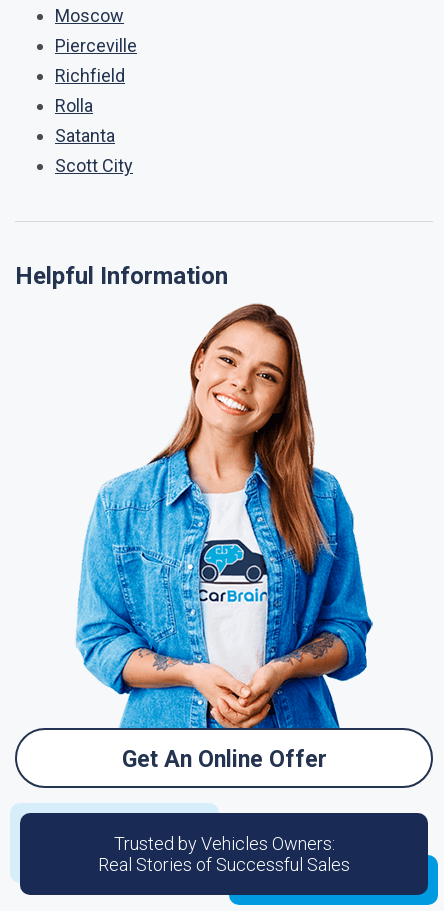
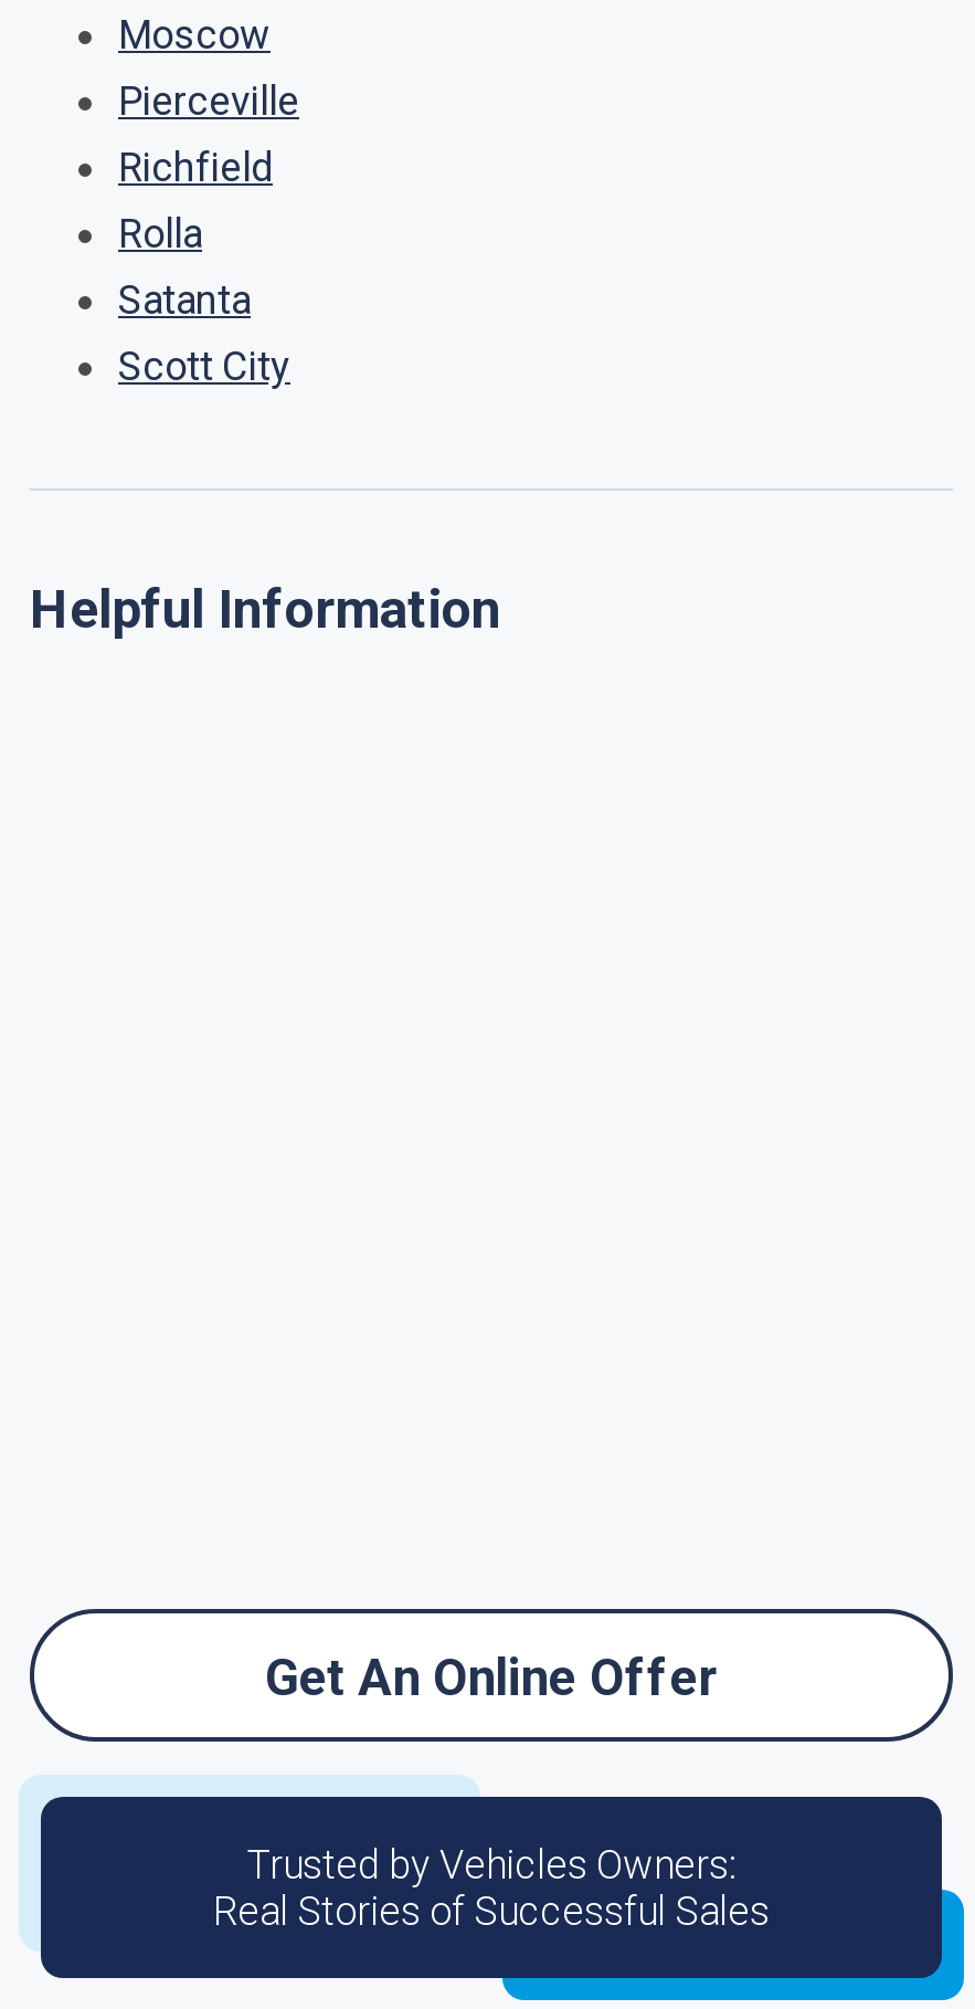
- [image]
